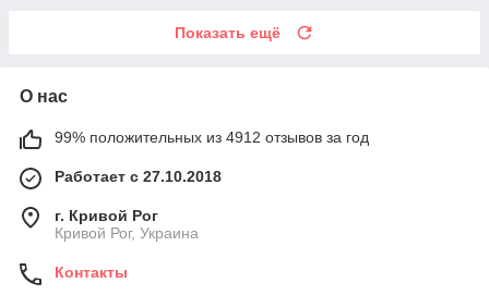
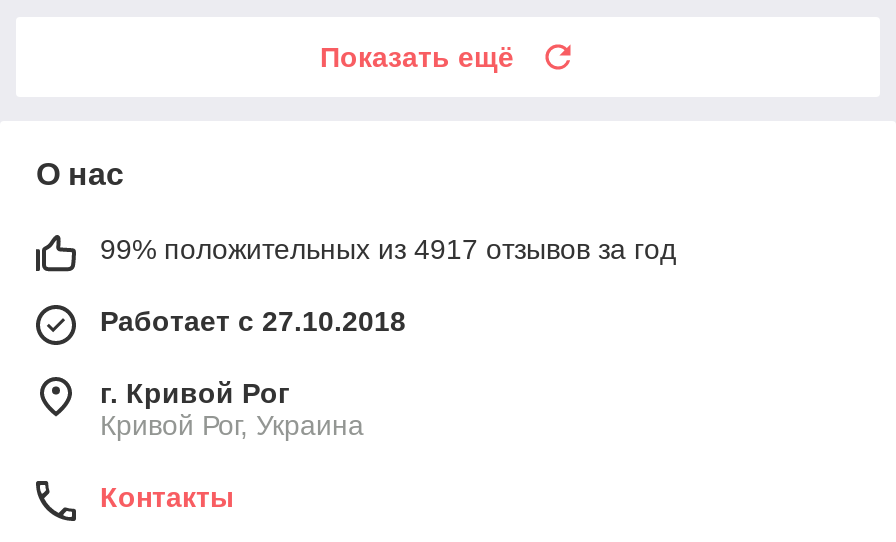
- 99% положительных из 4912 отзывов за год
+ 99% положительных из 4917 отзывов за год
